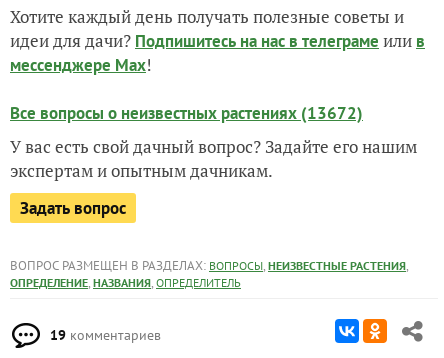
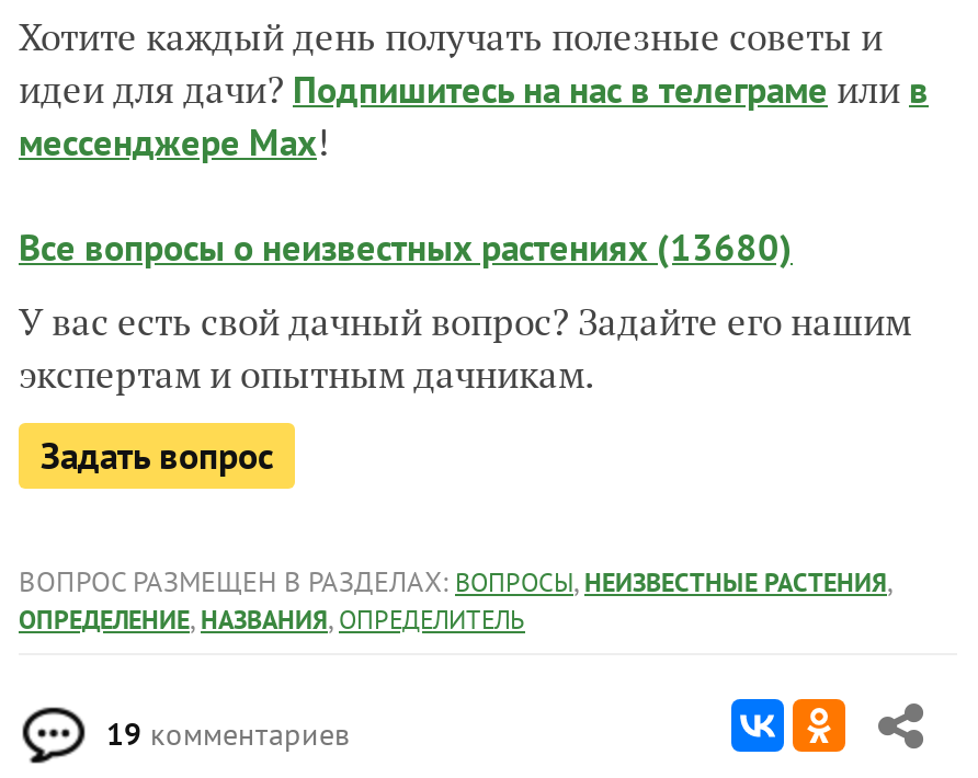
- Все вопросы о неизвестных растениях (13672)
+ Все вопросы о неизвестных растениях (13680)
